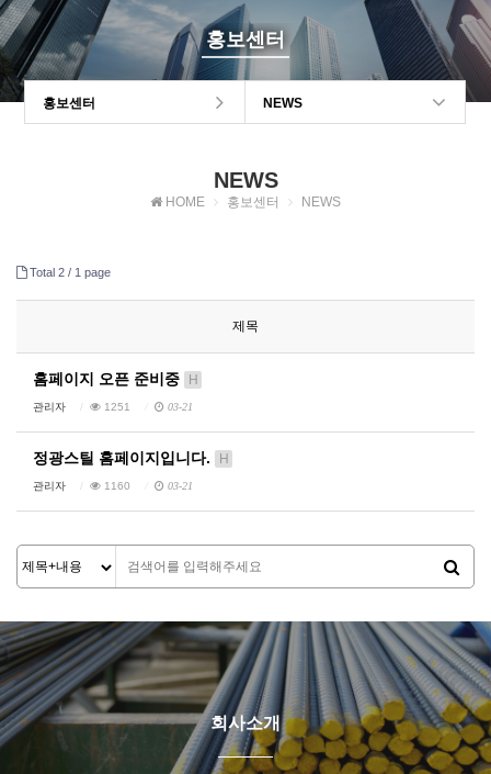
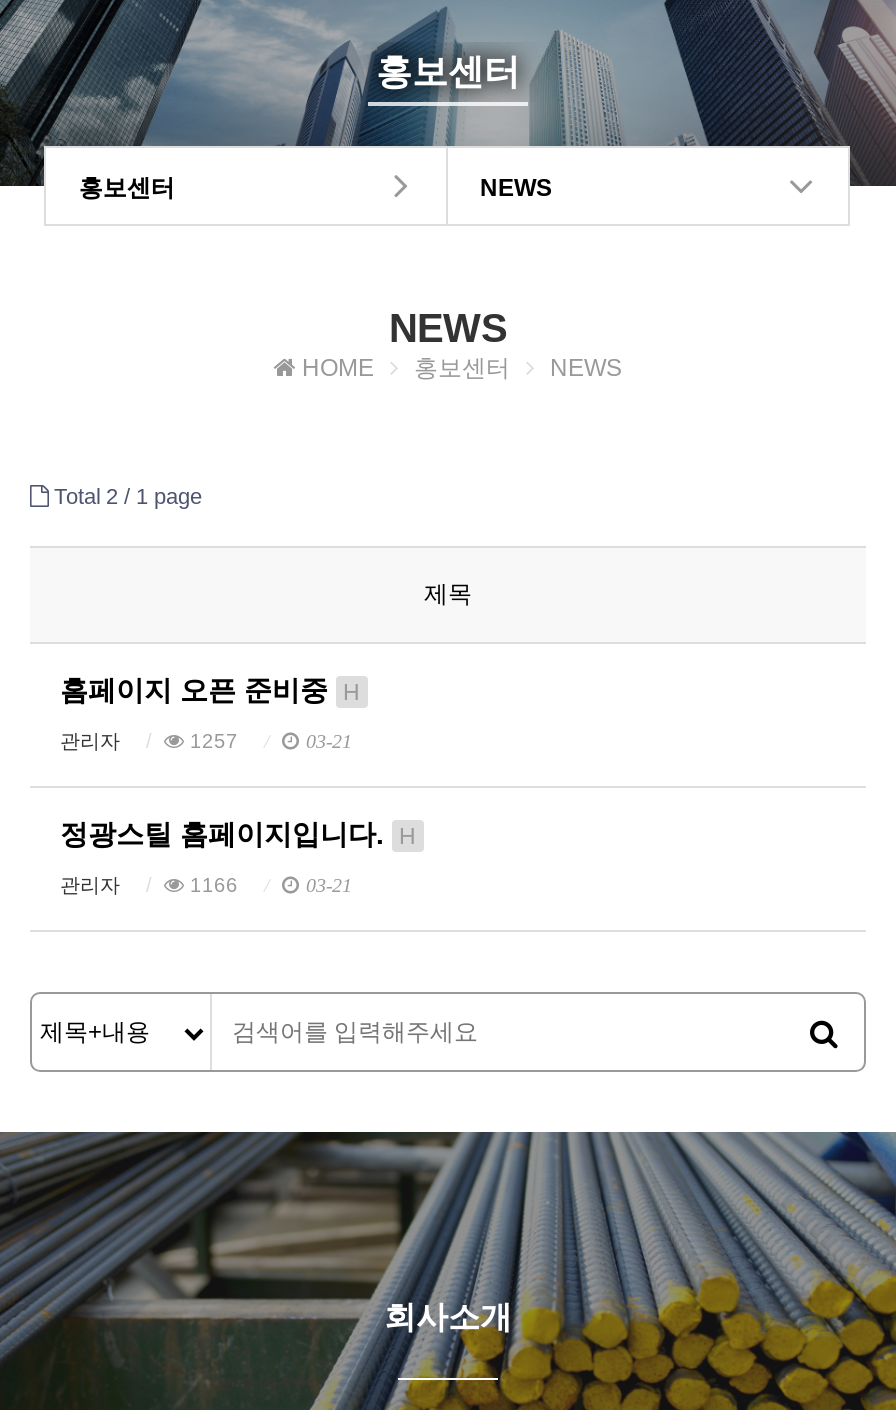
- 1251
+ 1257

- 1160
+ 1166
